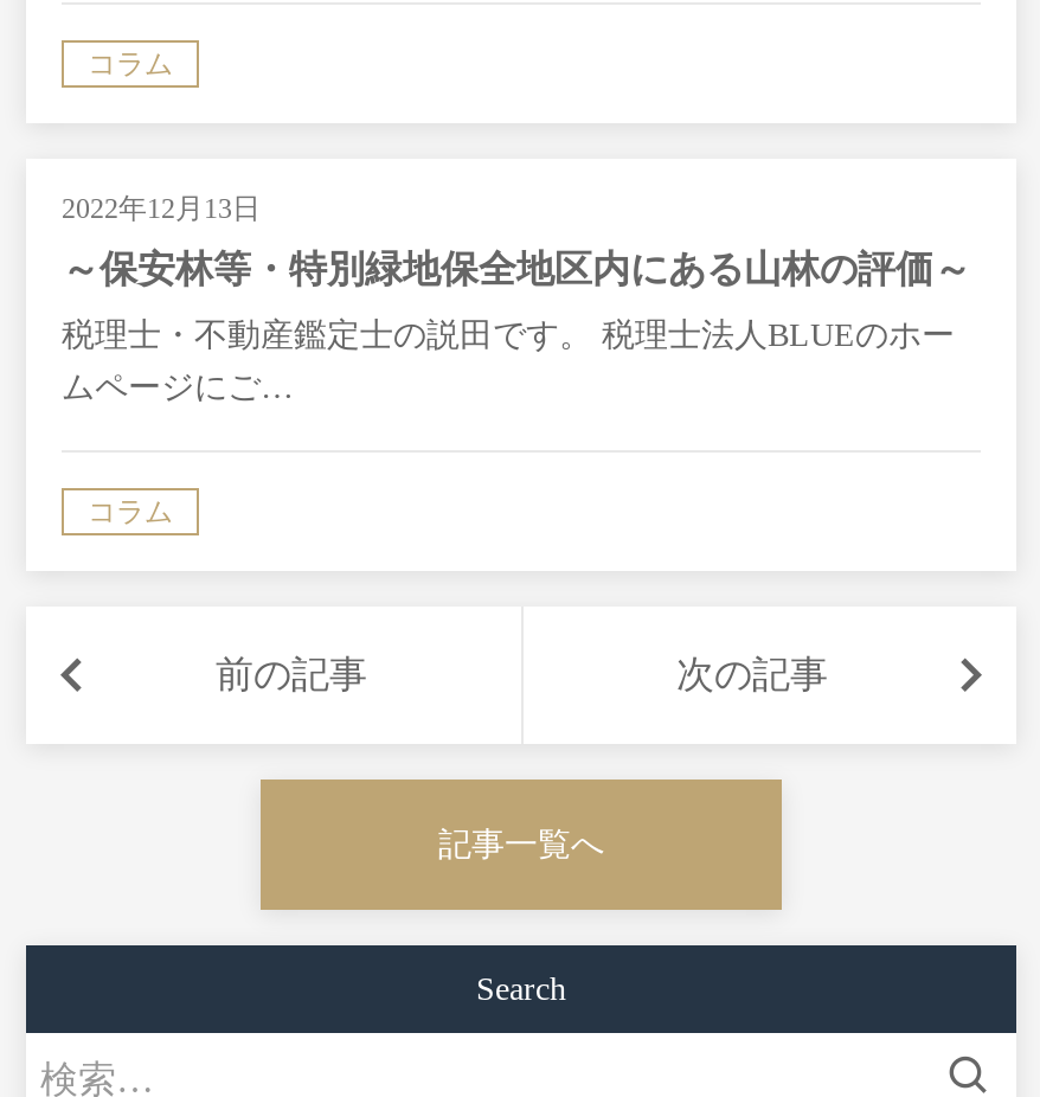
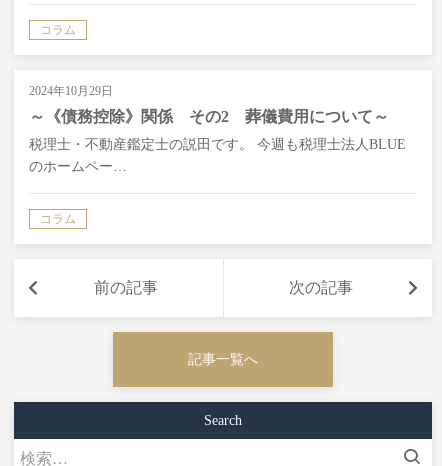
- 2022年12月13日
+ 2024年10月29日

- ～保安林等・特別緑地保全地区内にある山林の評価～
+ ～《債務控除》関係 その2 葬儀費用について～

- 税理士・不動産鑑定士の説田です。 税理士法人BLUEのホー
+ 税理士・不動産鑑定士の説田です。 今週も税理士法人BLUE

- ムページにご…
+ のホームペー…
